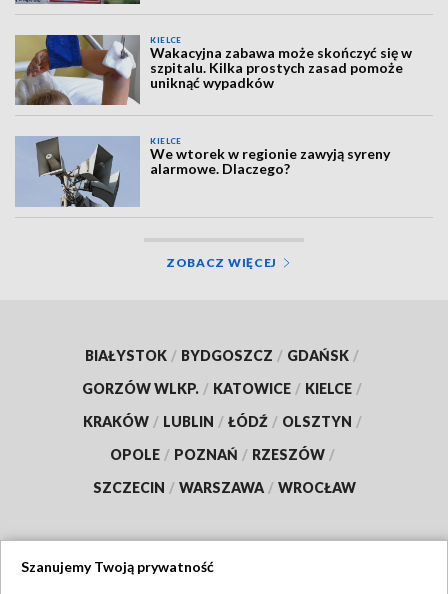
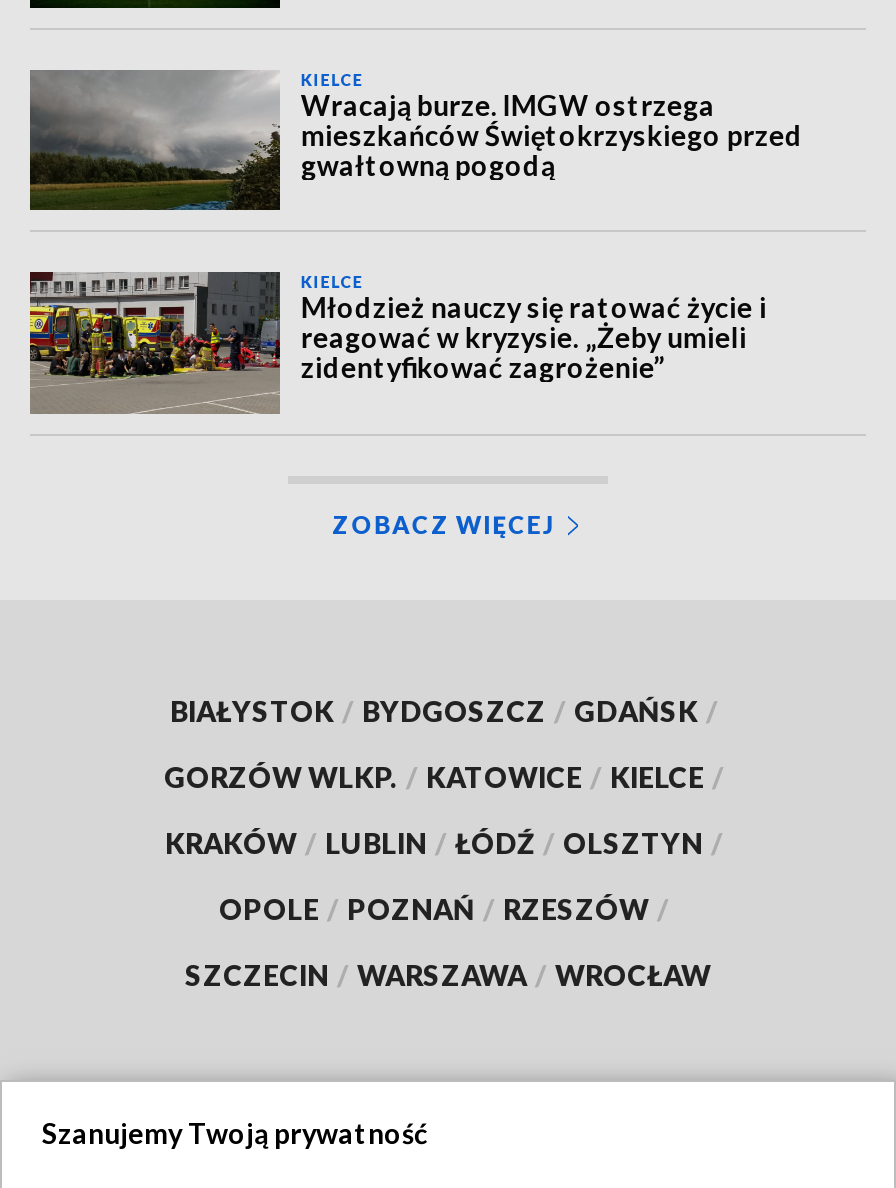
- [image]
- Wakacyjna zabawa może skończyć się w
- szpitalu. Kilka prostych zasad pomoże
- uniknąć wypadków
+ [image]
+ Wracają burze. IMGW ostrzega
+ mieszkańców Świętokrzyskiego przed
+ gwałtowną pogodą

- [image]
- We wtorek w regionie zawyją syreny
- alarmowe. Dlaczego?
+ [image]
+ Młodzież nauczy się ratować życie i
+ reagować w kryzysie. „Żeby umieli
+ zidentyfikować zagrożenie”
